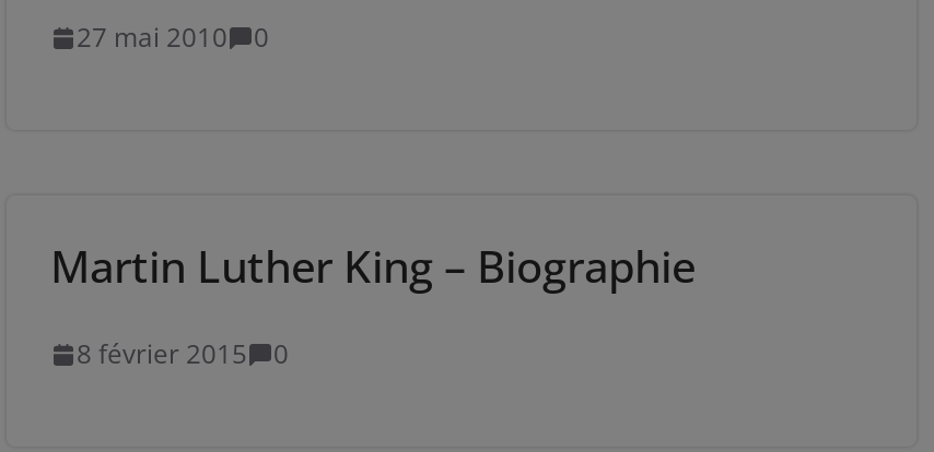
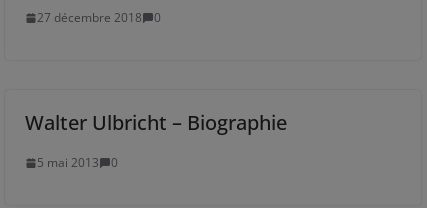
- 27 mai 2010 0
+ 27 décembre 2018 0

- Martin Luther King – Biographie
+ Walter Ulbricht – Biographie

- 8 février 2015 0
+ 5 mai 2013 0
